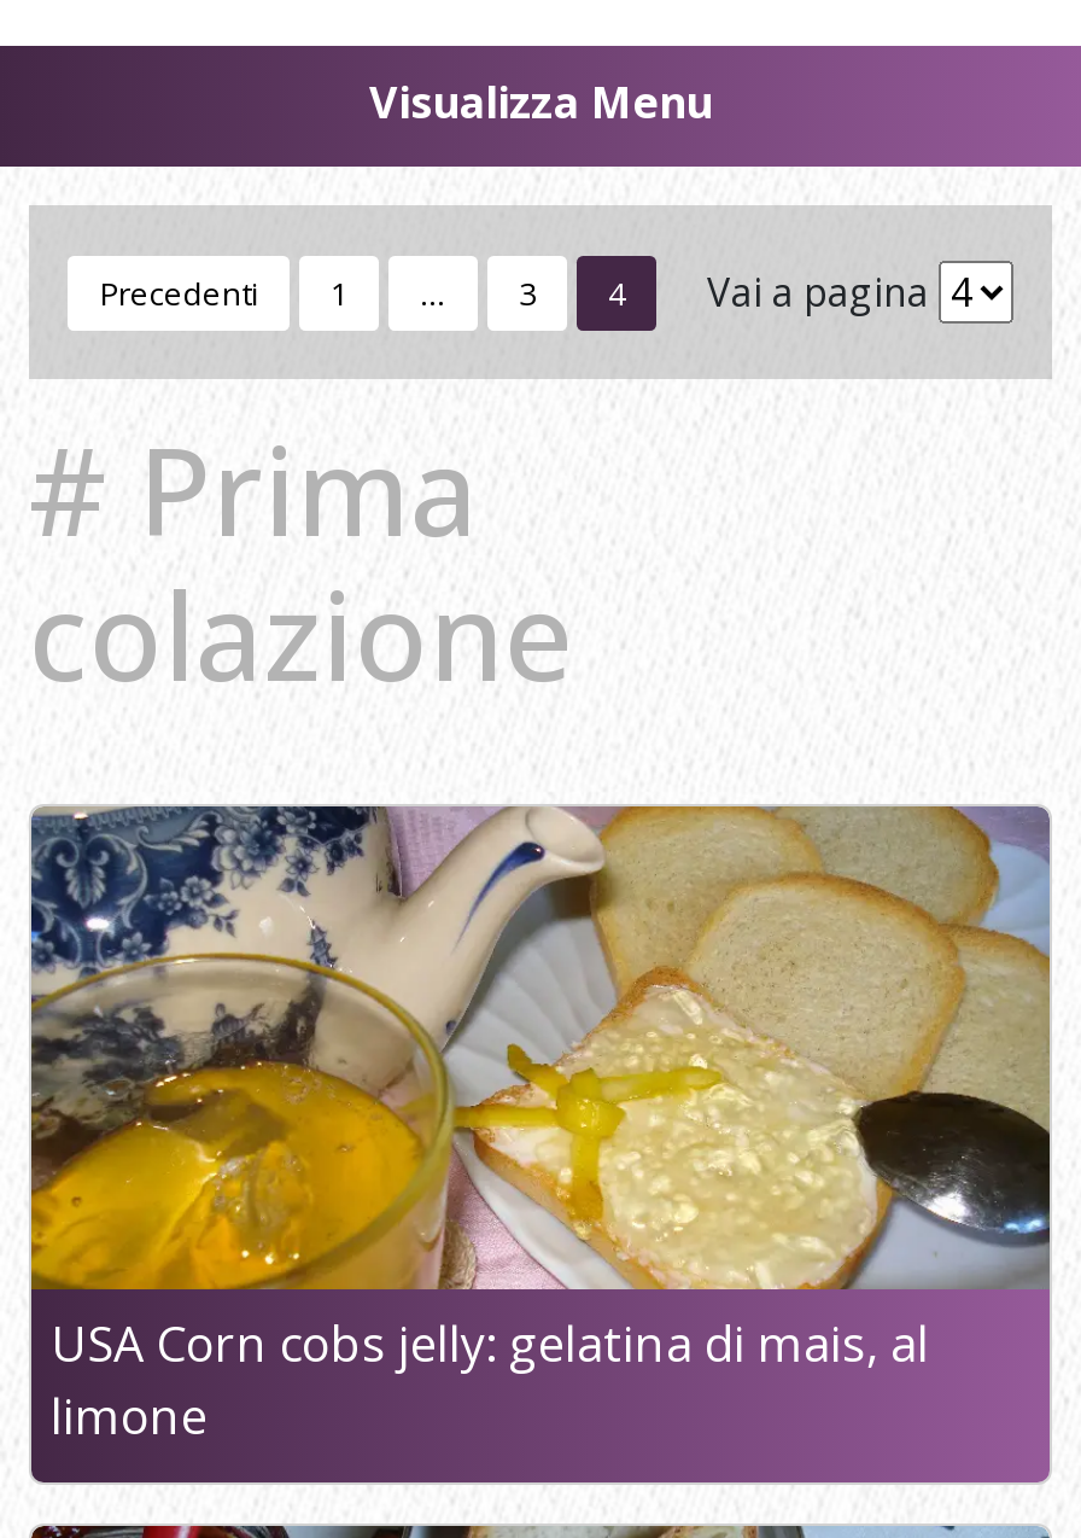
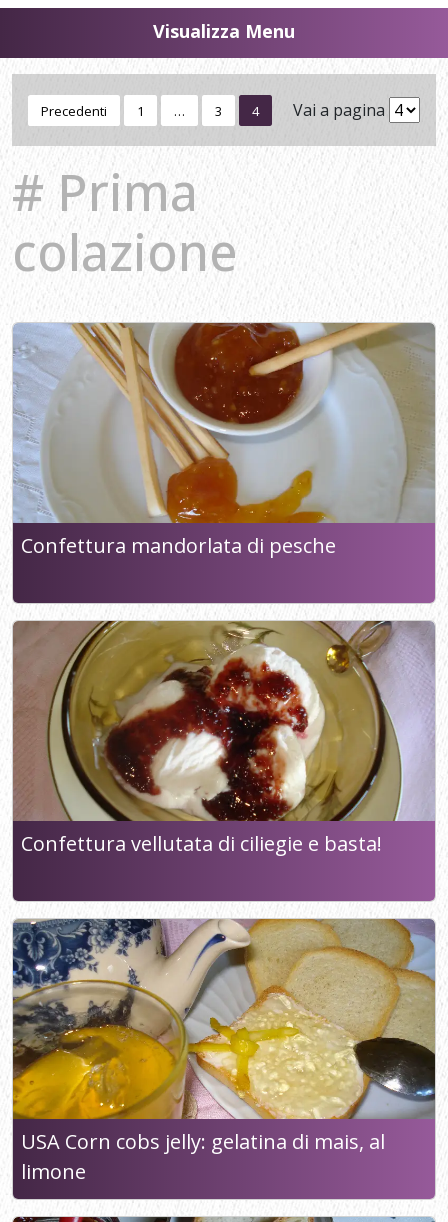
+ [image]
+ Confettura mandorlata di pesche

+ [image]
+ Confettura vellutata di ciliegie e basta!
